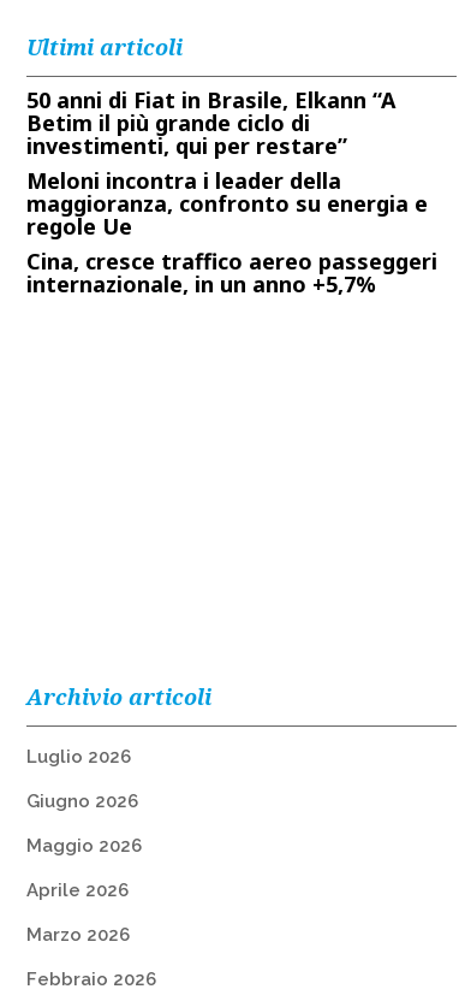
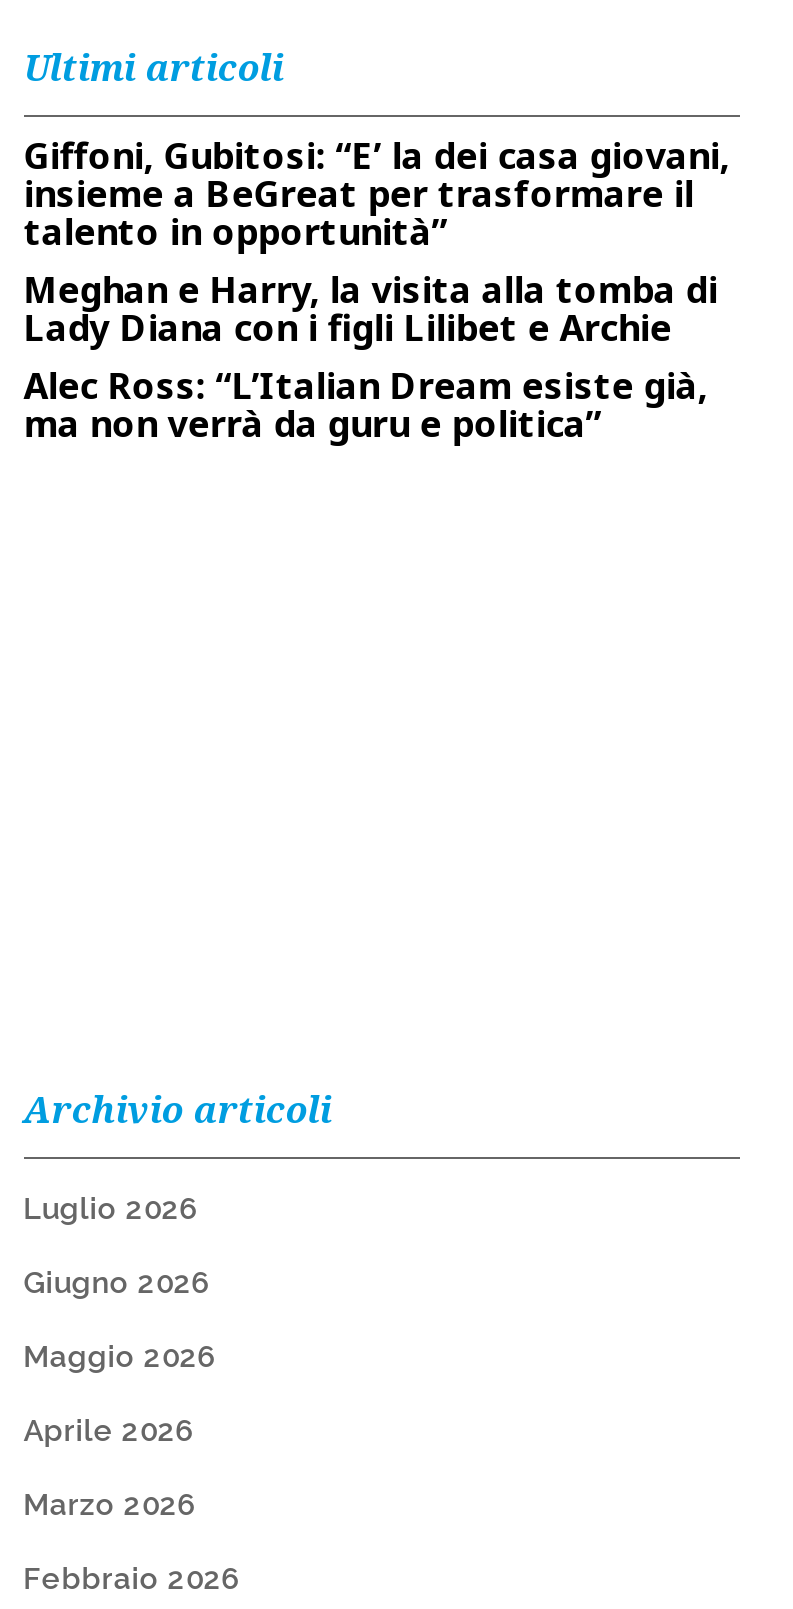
- 50 anni di Fiat in Brasile, Elkann “A
- Betim il più grande ciclo di
- investimenti, qui per restare”
- Meloni incontra i leader della
- maggioranza, confronto su energia e
- regole Ue
- Cina, cresce traffico aereo passeggeri
- internazionale, in un anno +5,7%
+ Giffoni, Gubitosi: “E’ la dei casa giovani,
+ insieme a BeGreat per trasformare il
+ talento in opportunità”
+ Meghan e Harry, la visita alla tomba di
+ Lady Diana con i figli Lilibet e Archie
+ Alec Ross: “L’Italian Dream esiste già,
+ ma non verrà da guru e politica”
